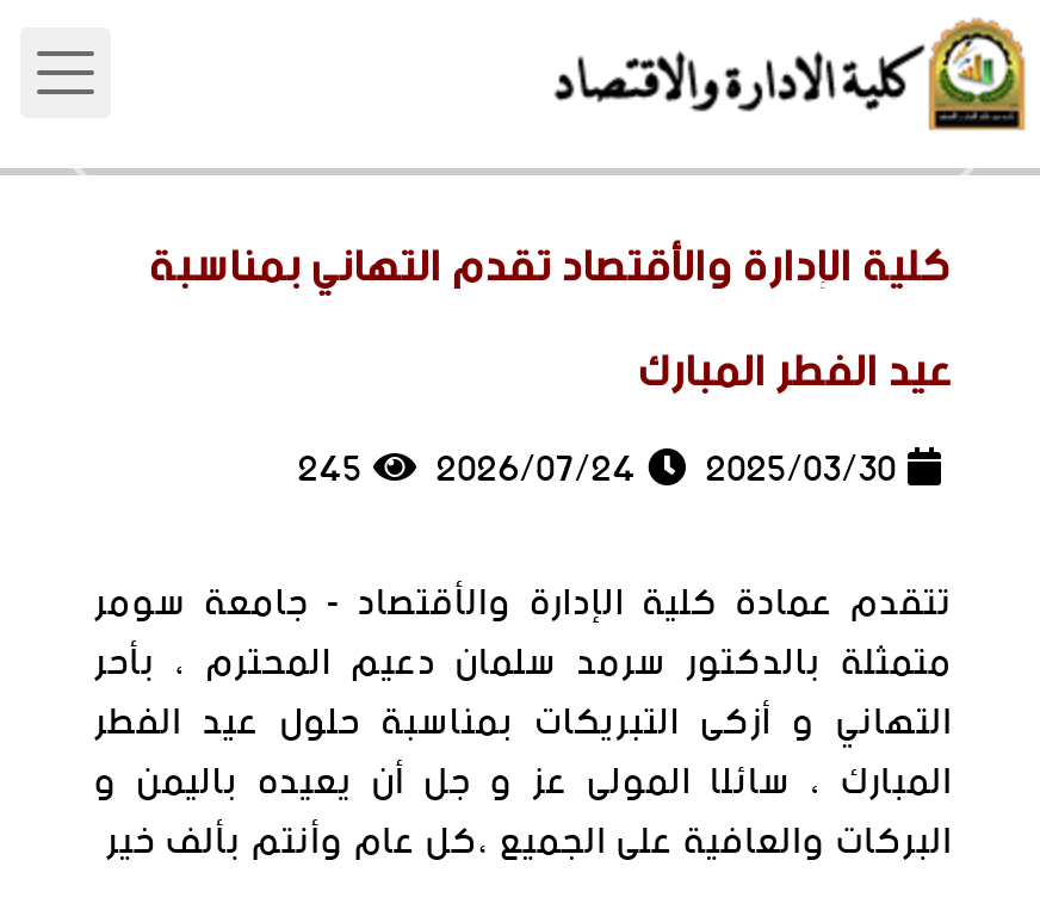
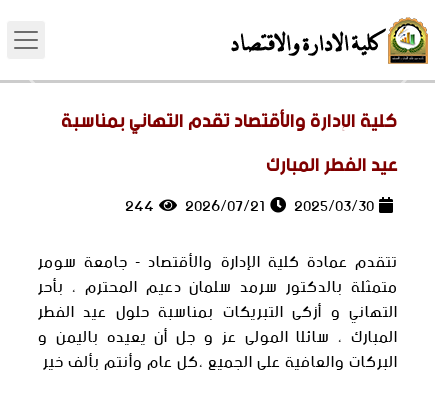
- 245
+ 244

- 2026/07/24
+ 2026/07/21
